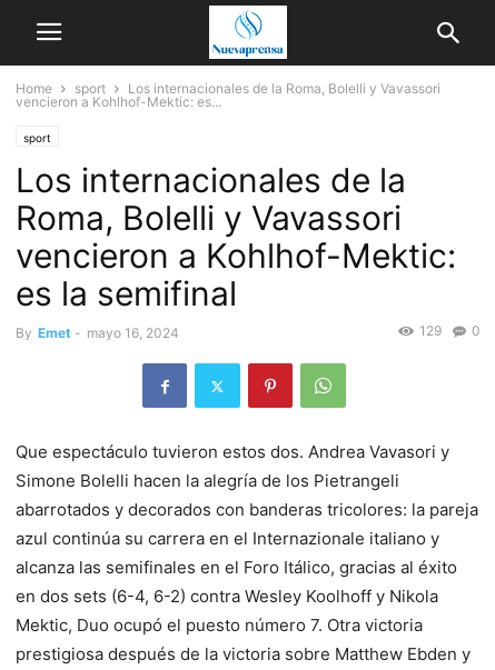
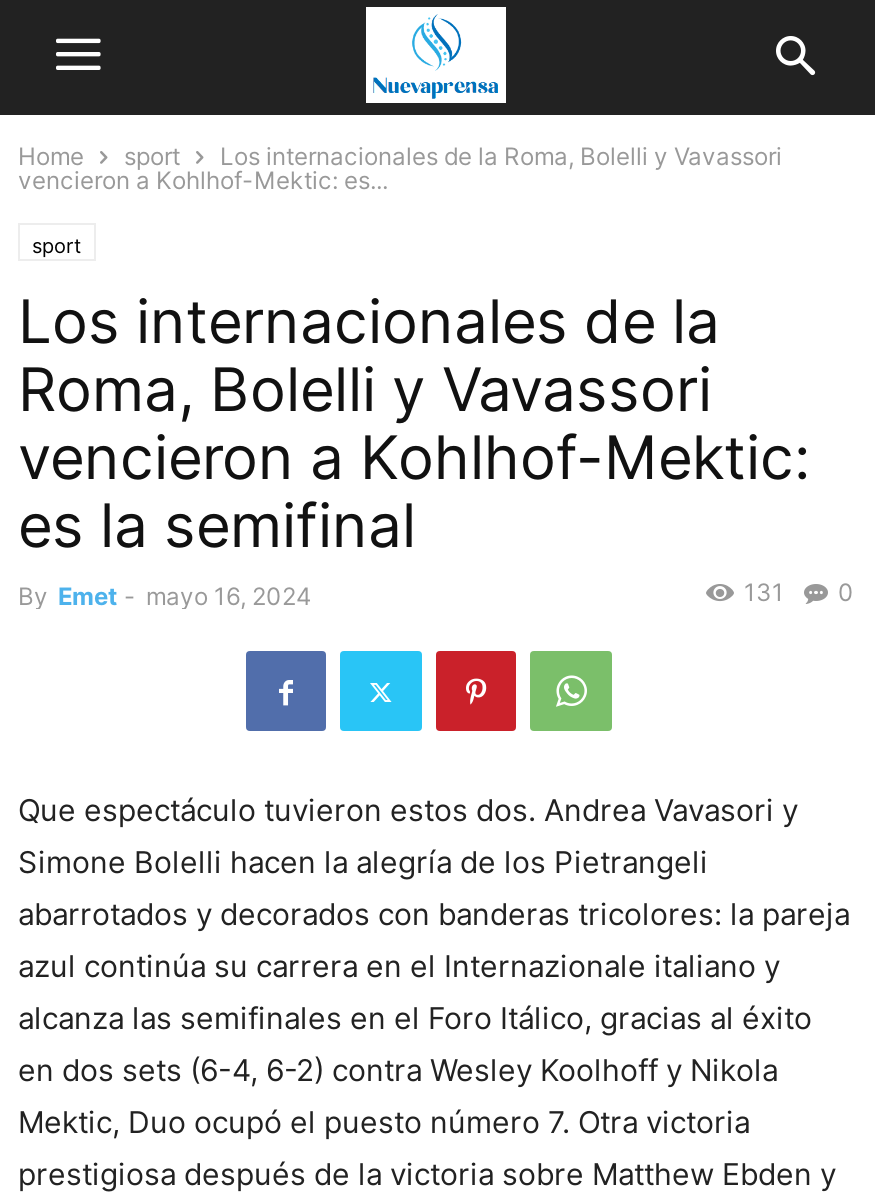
- 129 0
+ 131 0
